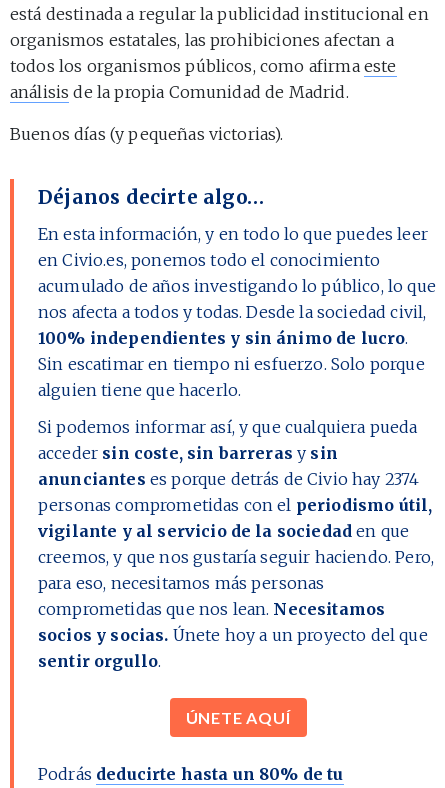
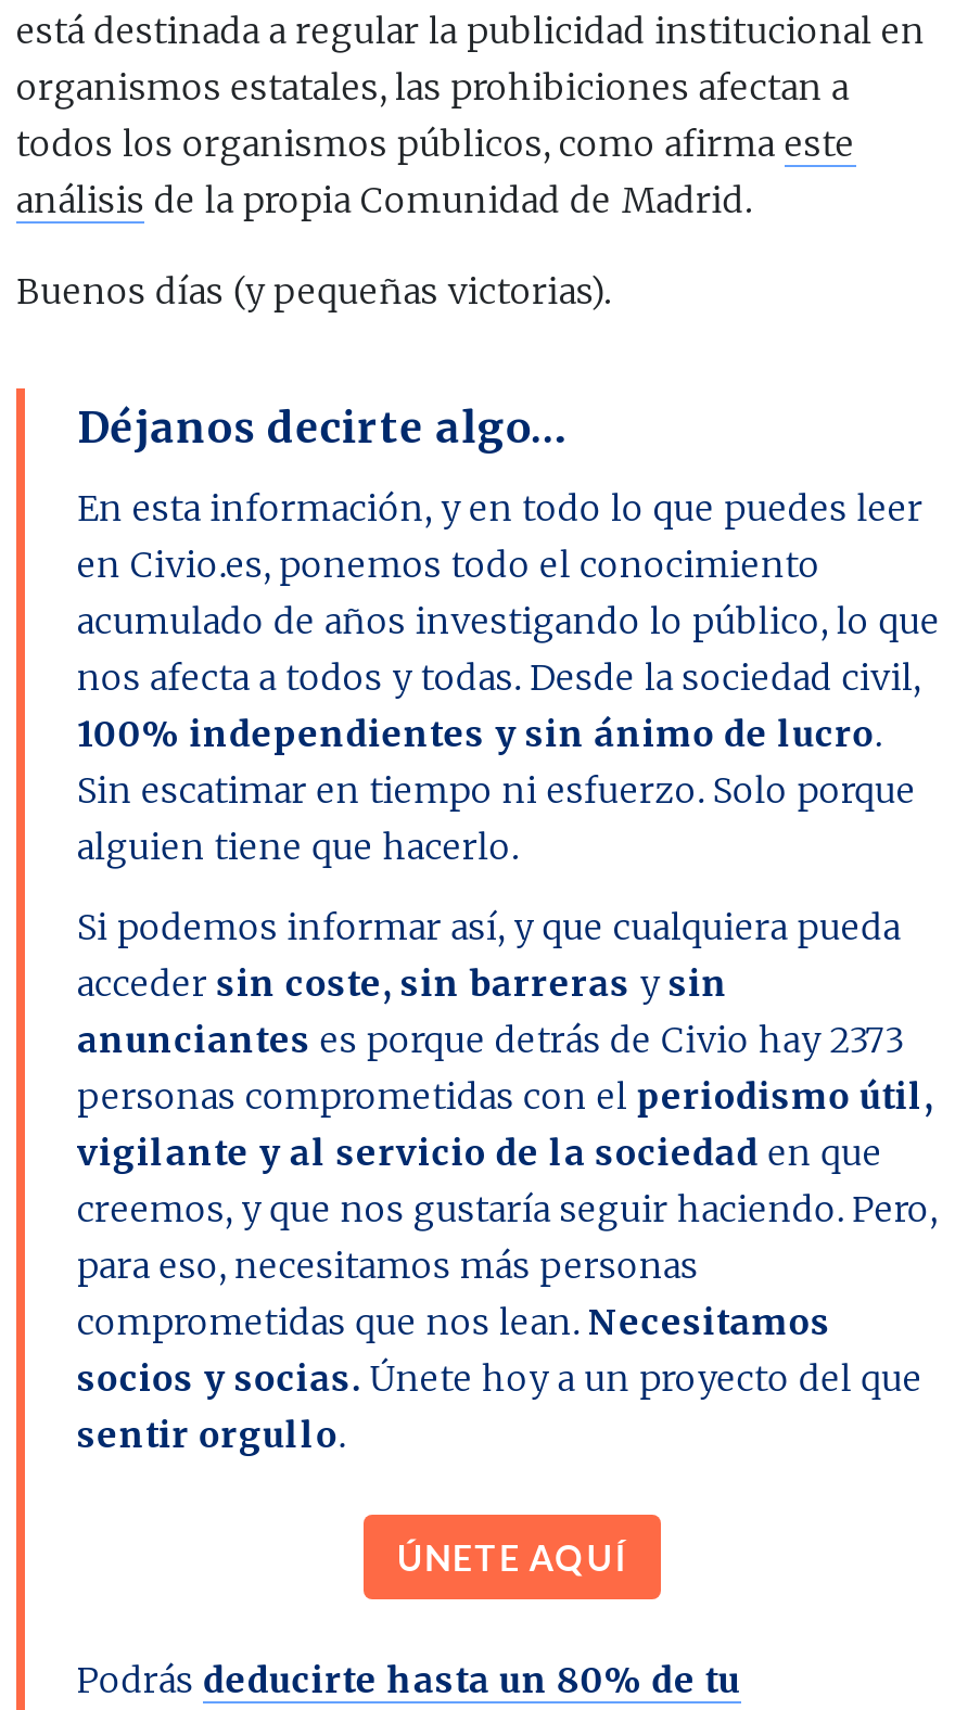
- anunciantes es porque detrás de Civio hay 2374
+ anunciantes es porque detrás de Civio hay 2373
